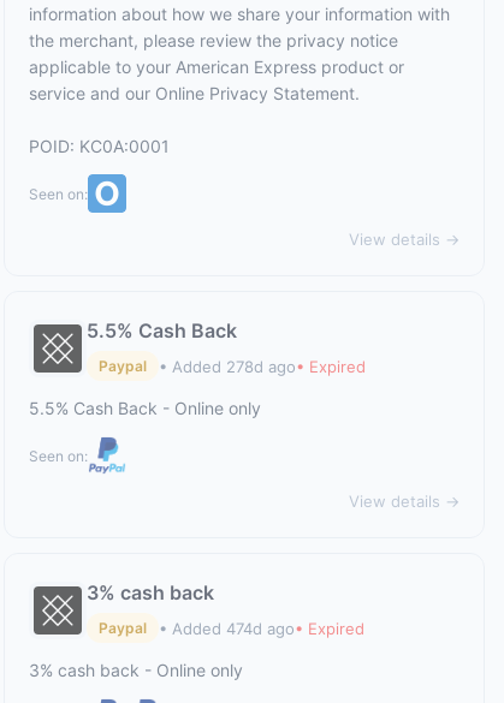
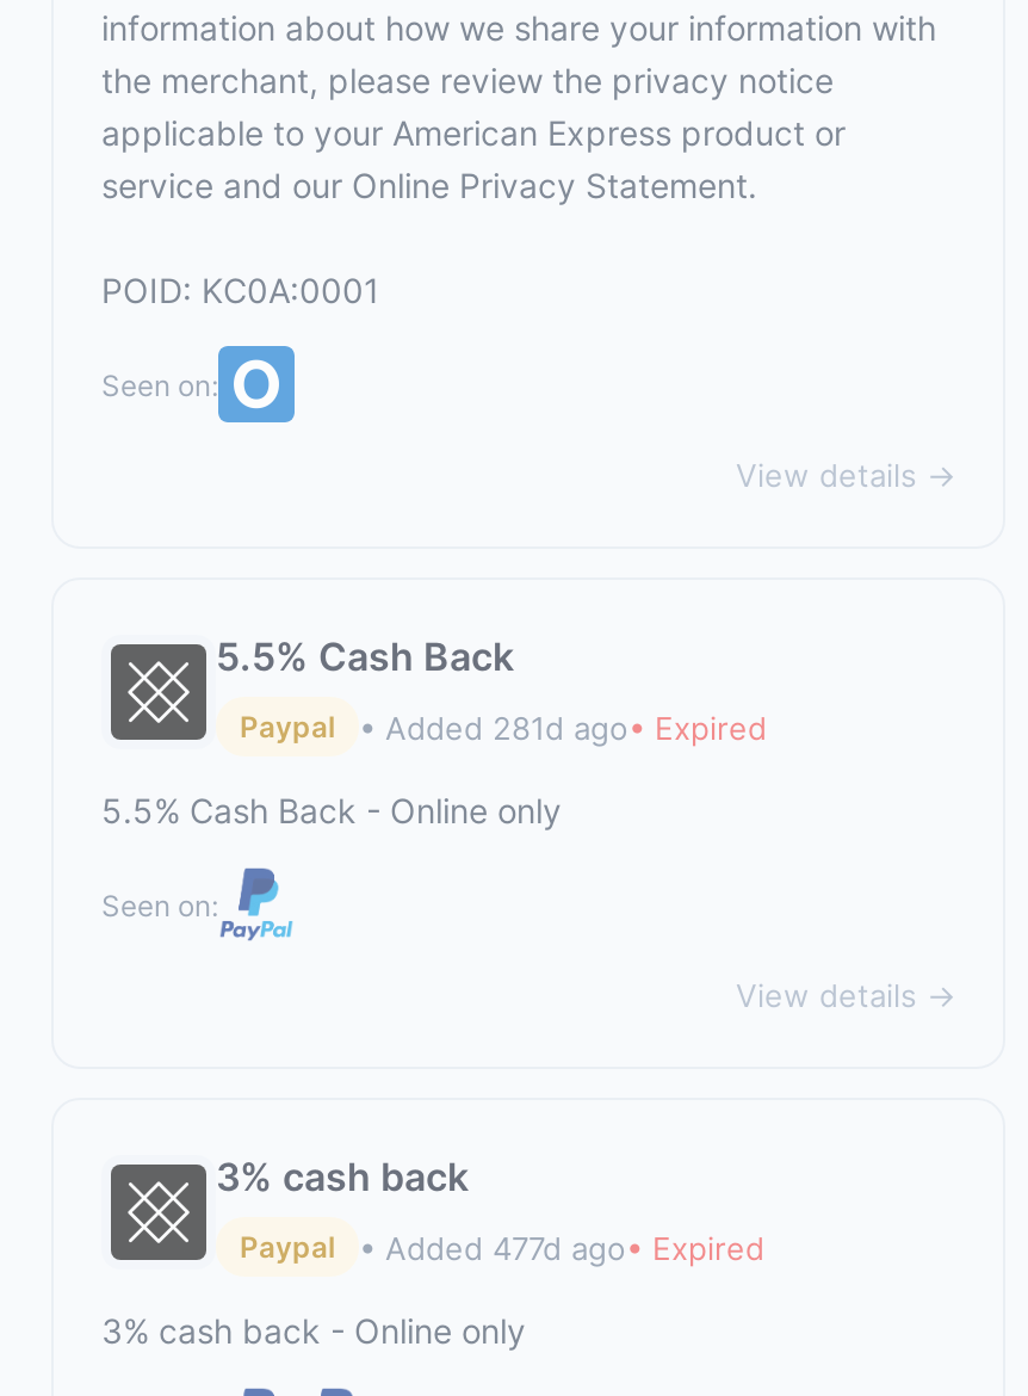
- • Added 278d ago• Expired
+ • Added 281d ago• Expired

- • Added 474d ago• Expired
+ • Added 477d ago• Expired
